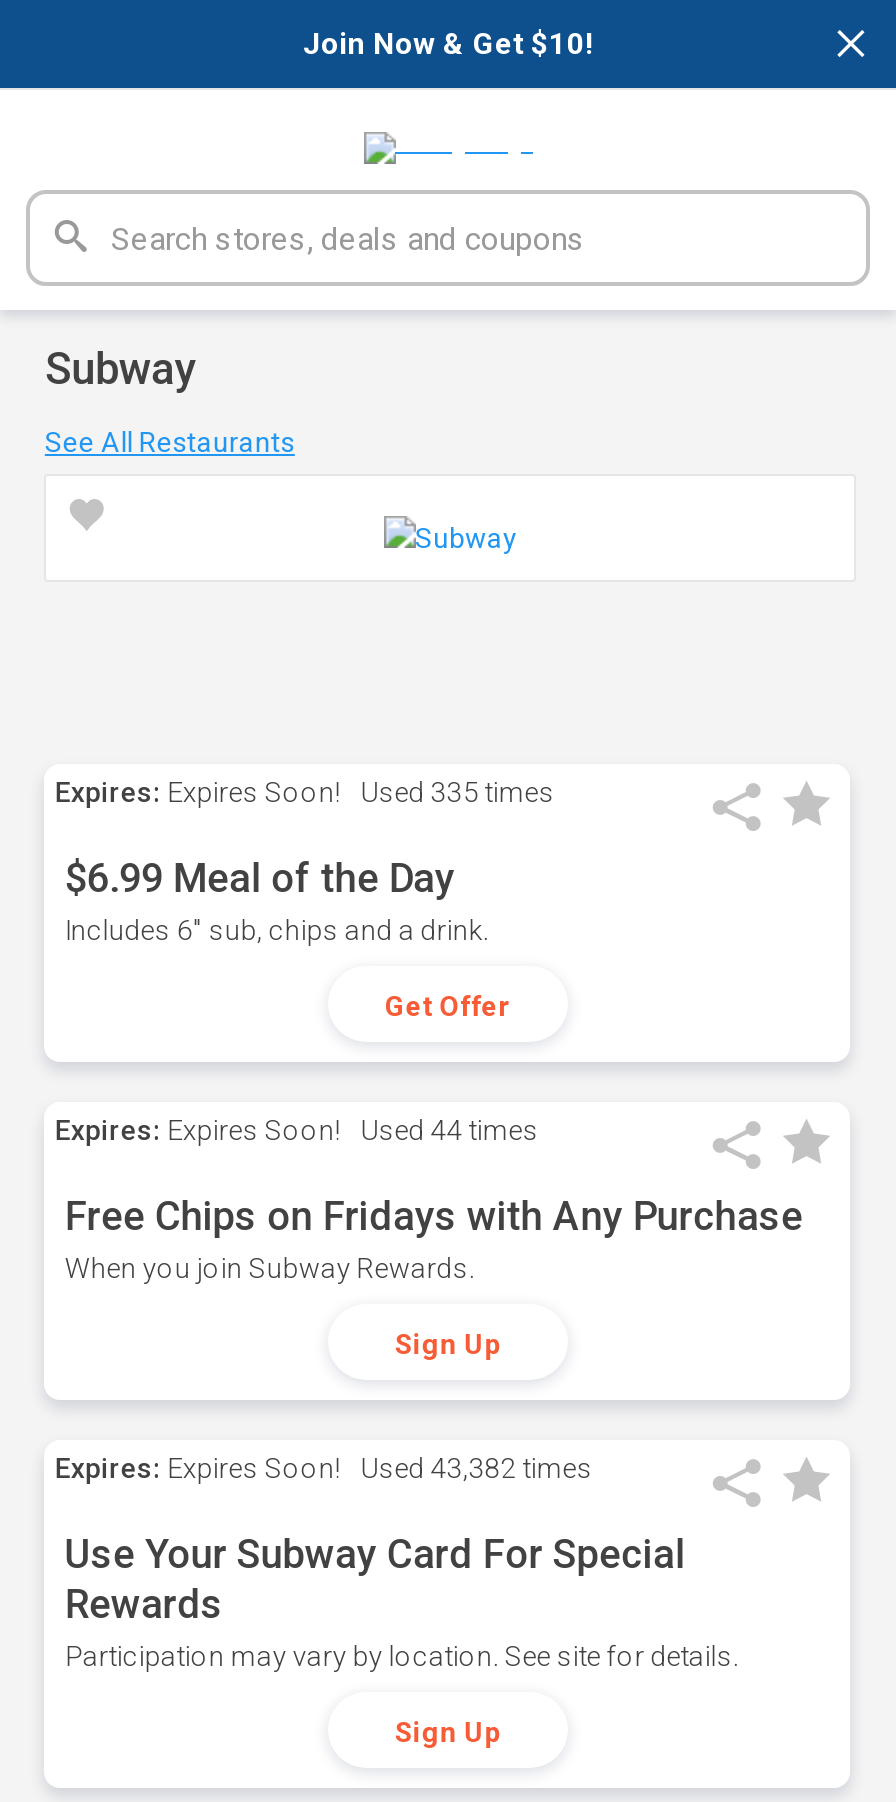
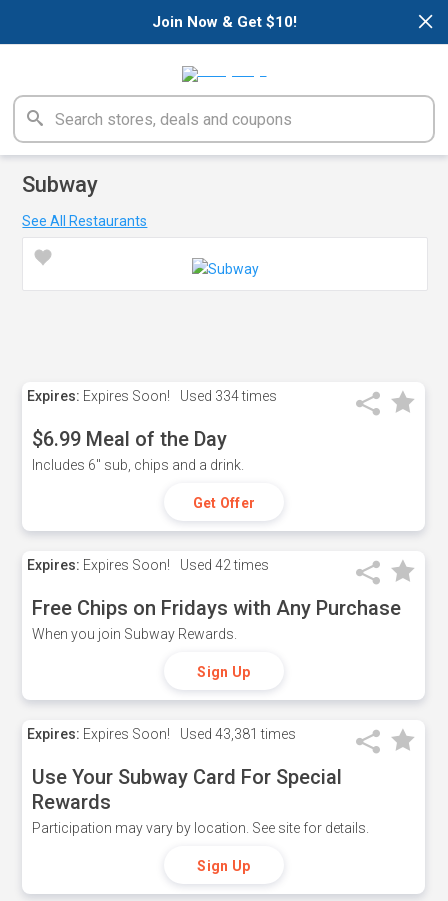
- Expires: Expires Soon! Used 335 times
+ Expires: Expires Soon! Used 334 times

- Expires: Expires Soon! Used 44 times
+ Expires: Expires Soon! Used 42 times

- Expires: Expires Soon! Used 43,382 times
+ Expires: Expires Soon! Used 43,381 times
